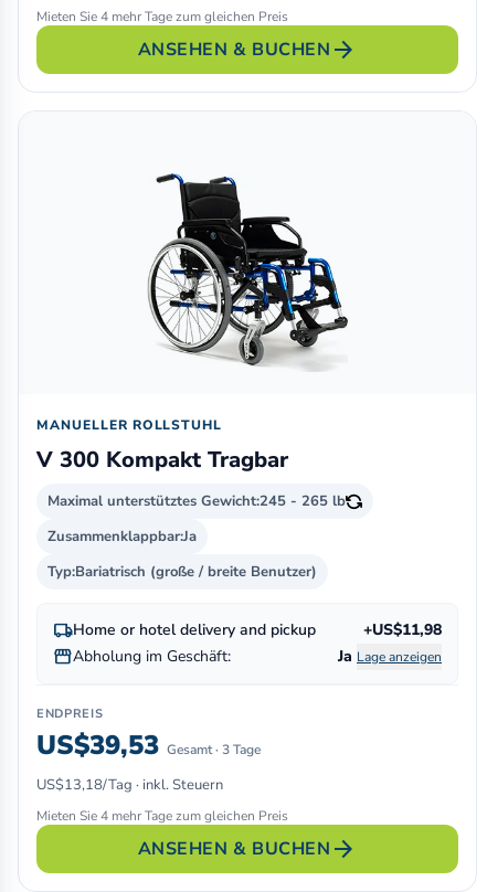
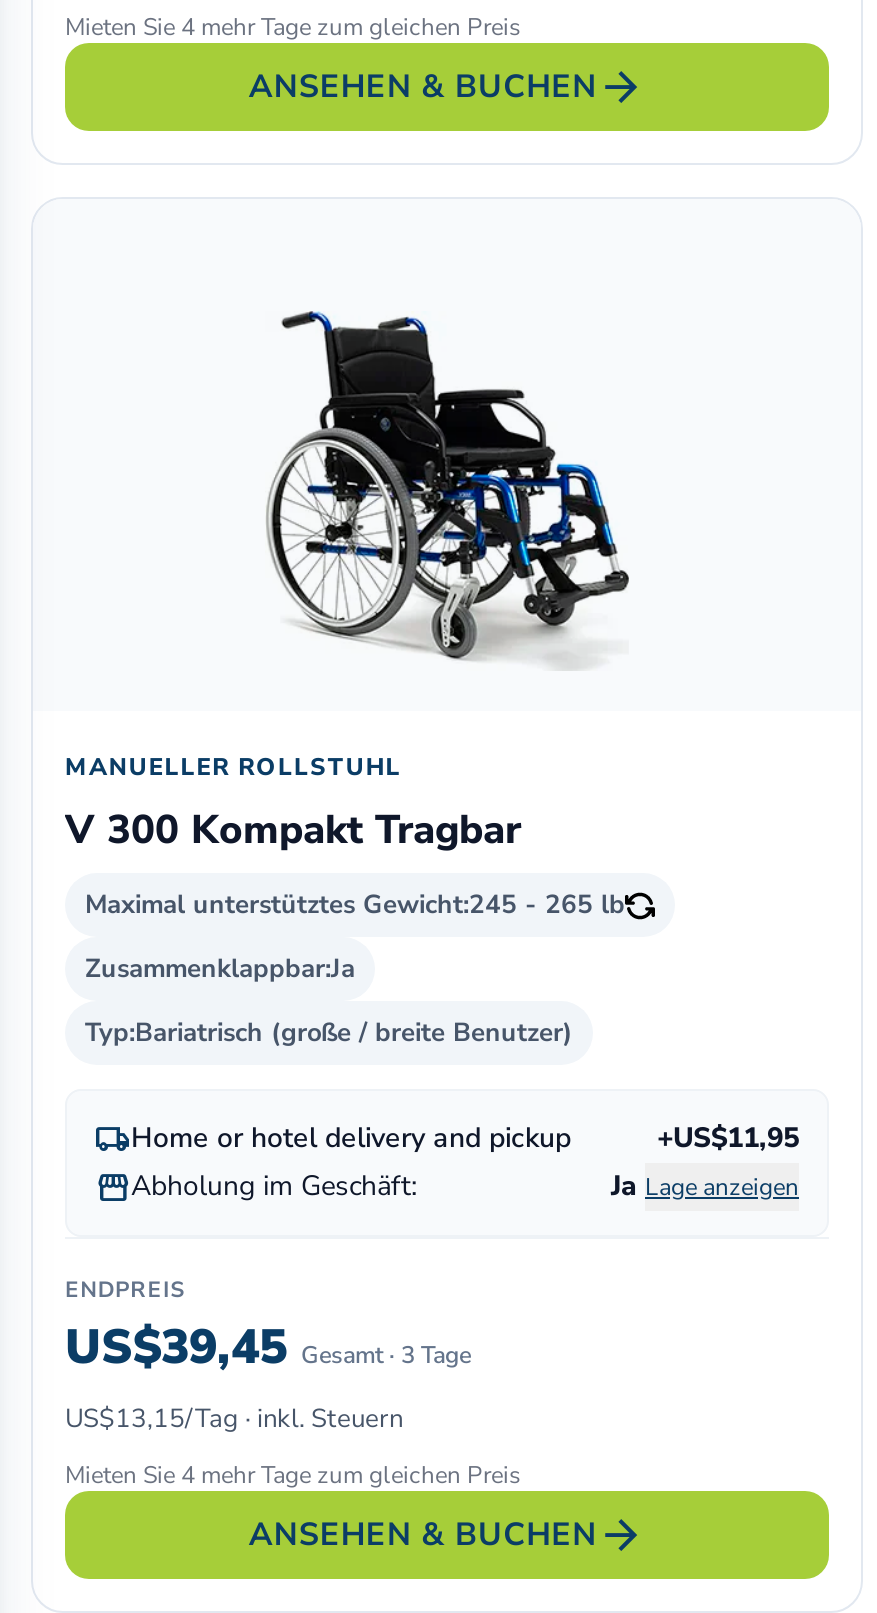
- +US$11,98
+ +US$11,95

- US$39,53 Gesamt · 3 Tage
+ US$39,45 Gesamt · 3 Tage

- US$13,18/Tag · inkl. Steuern
+ US$13,15/Tag · inkl. Steuern
